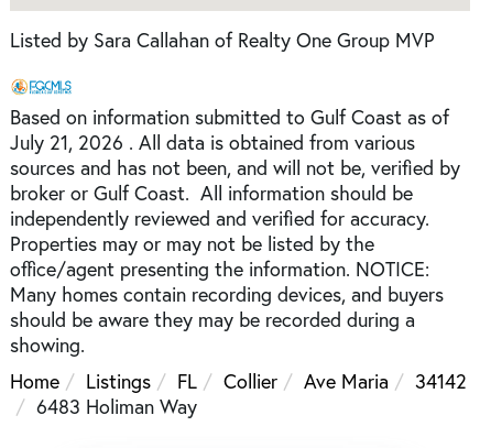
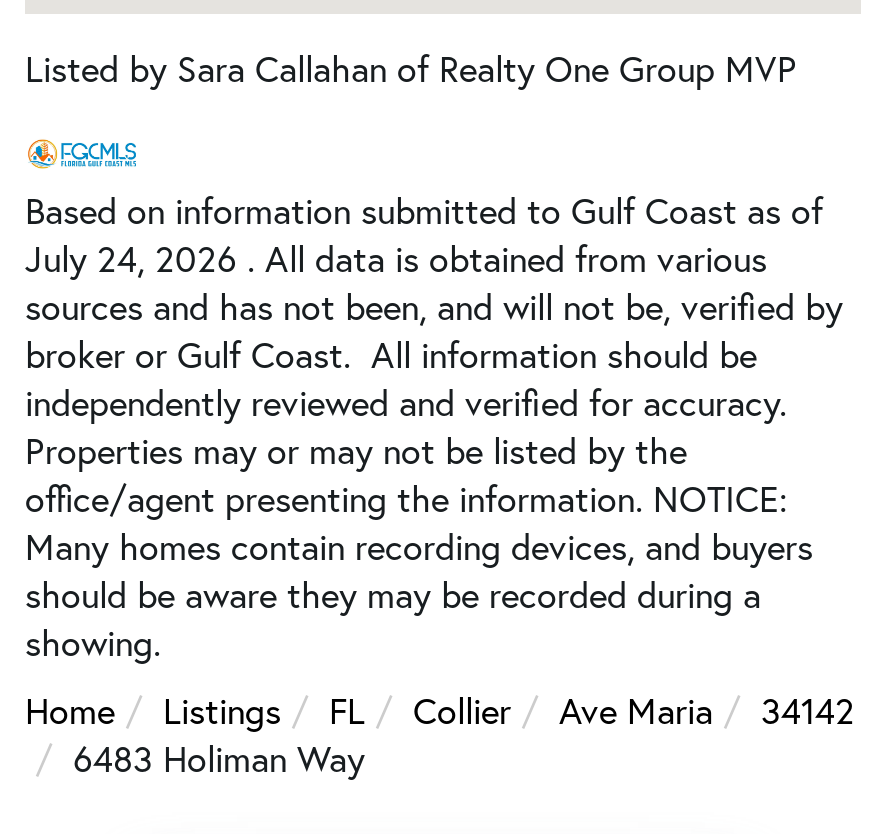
- July 21, 2026 . All data is obtained from various
+ July 24, 2026 . All data is obtained from various
